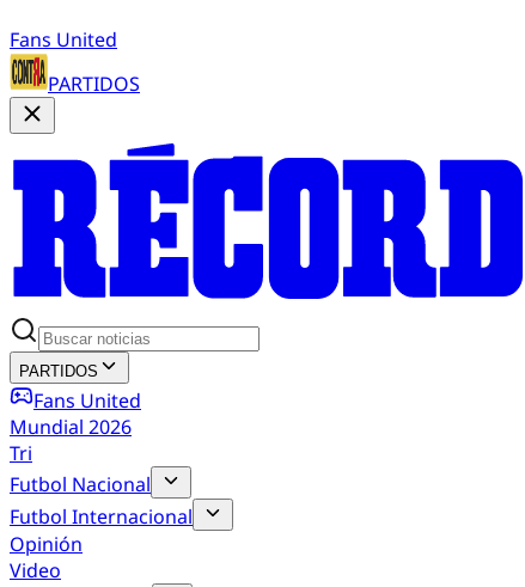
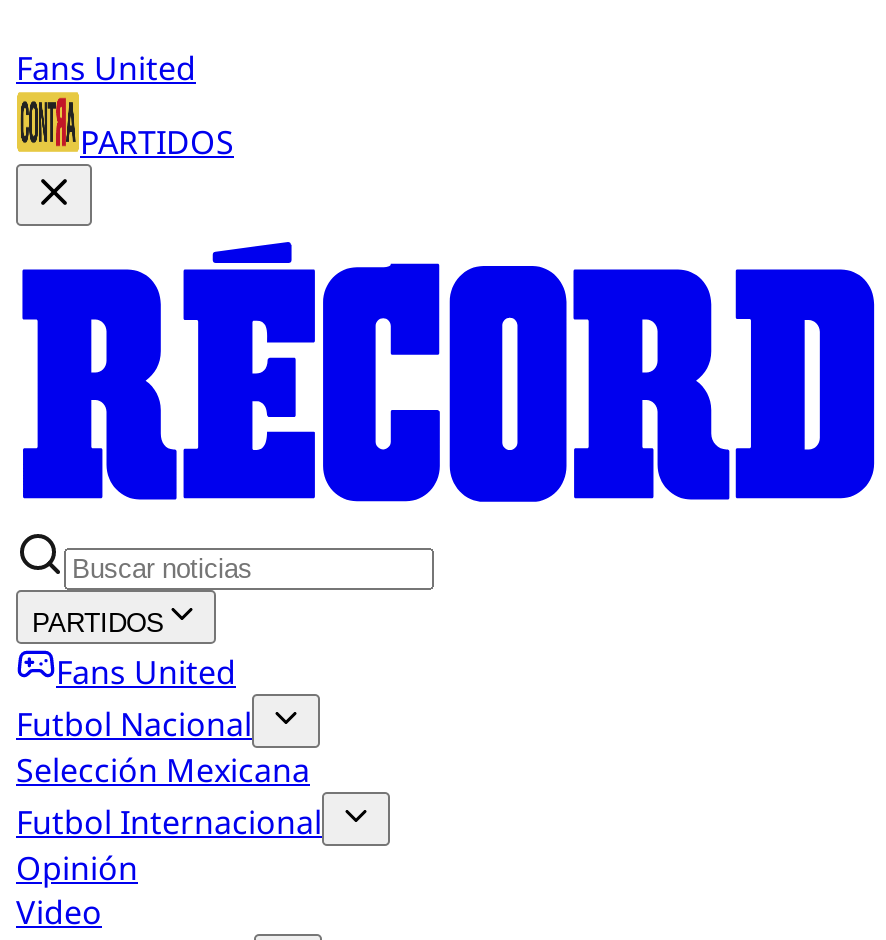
- Mundial 2026
- Tri

moved up: Futbol Nacional

+ Selección Mexicana
